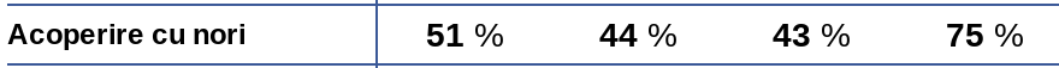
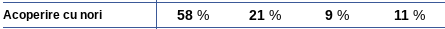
- 51%
+ 58%

- 44%
+ 21%

- 43%
+ 9%

- 75%
+ 11%
